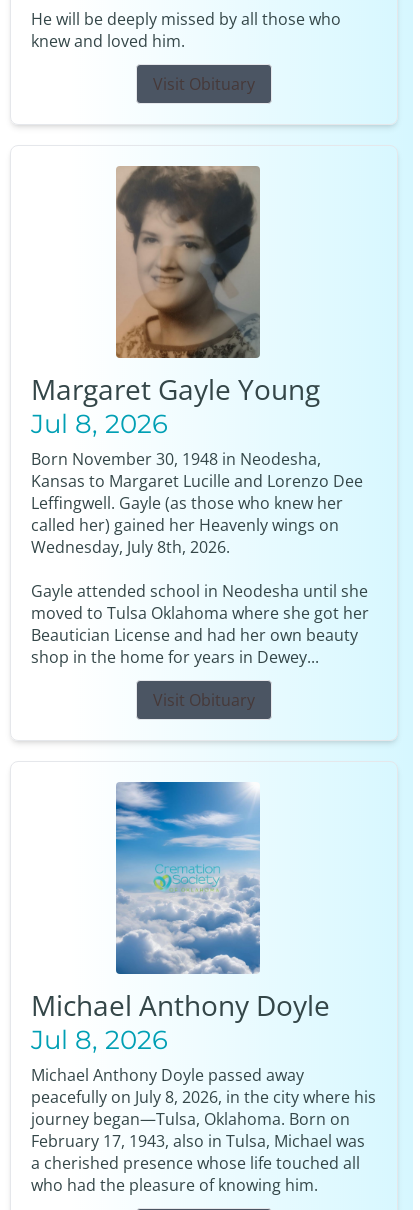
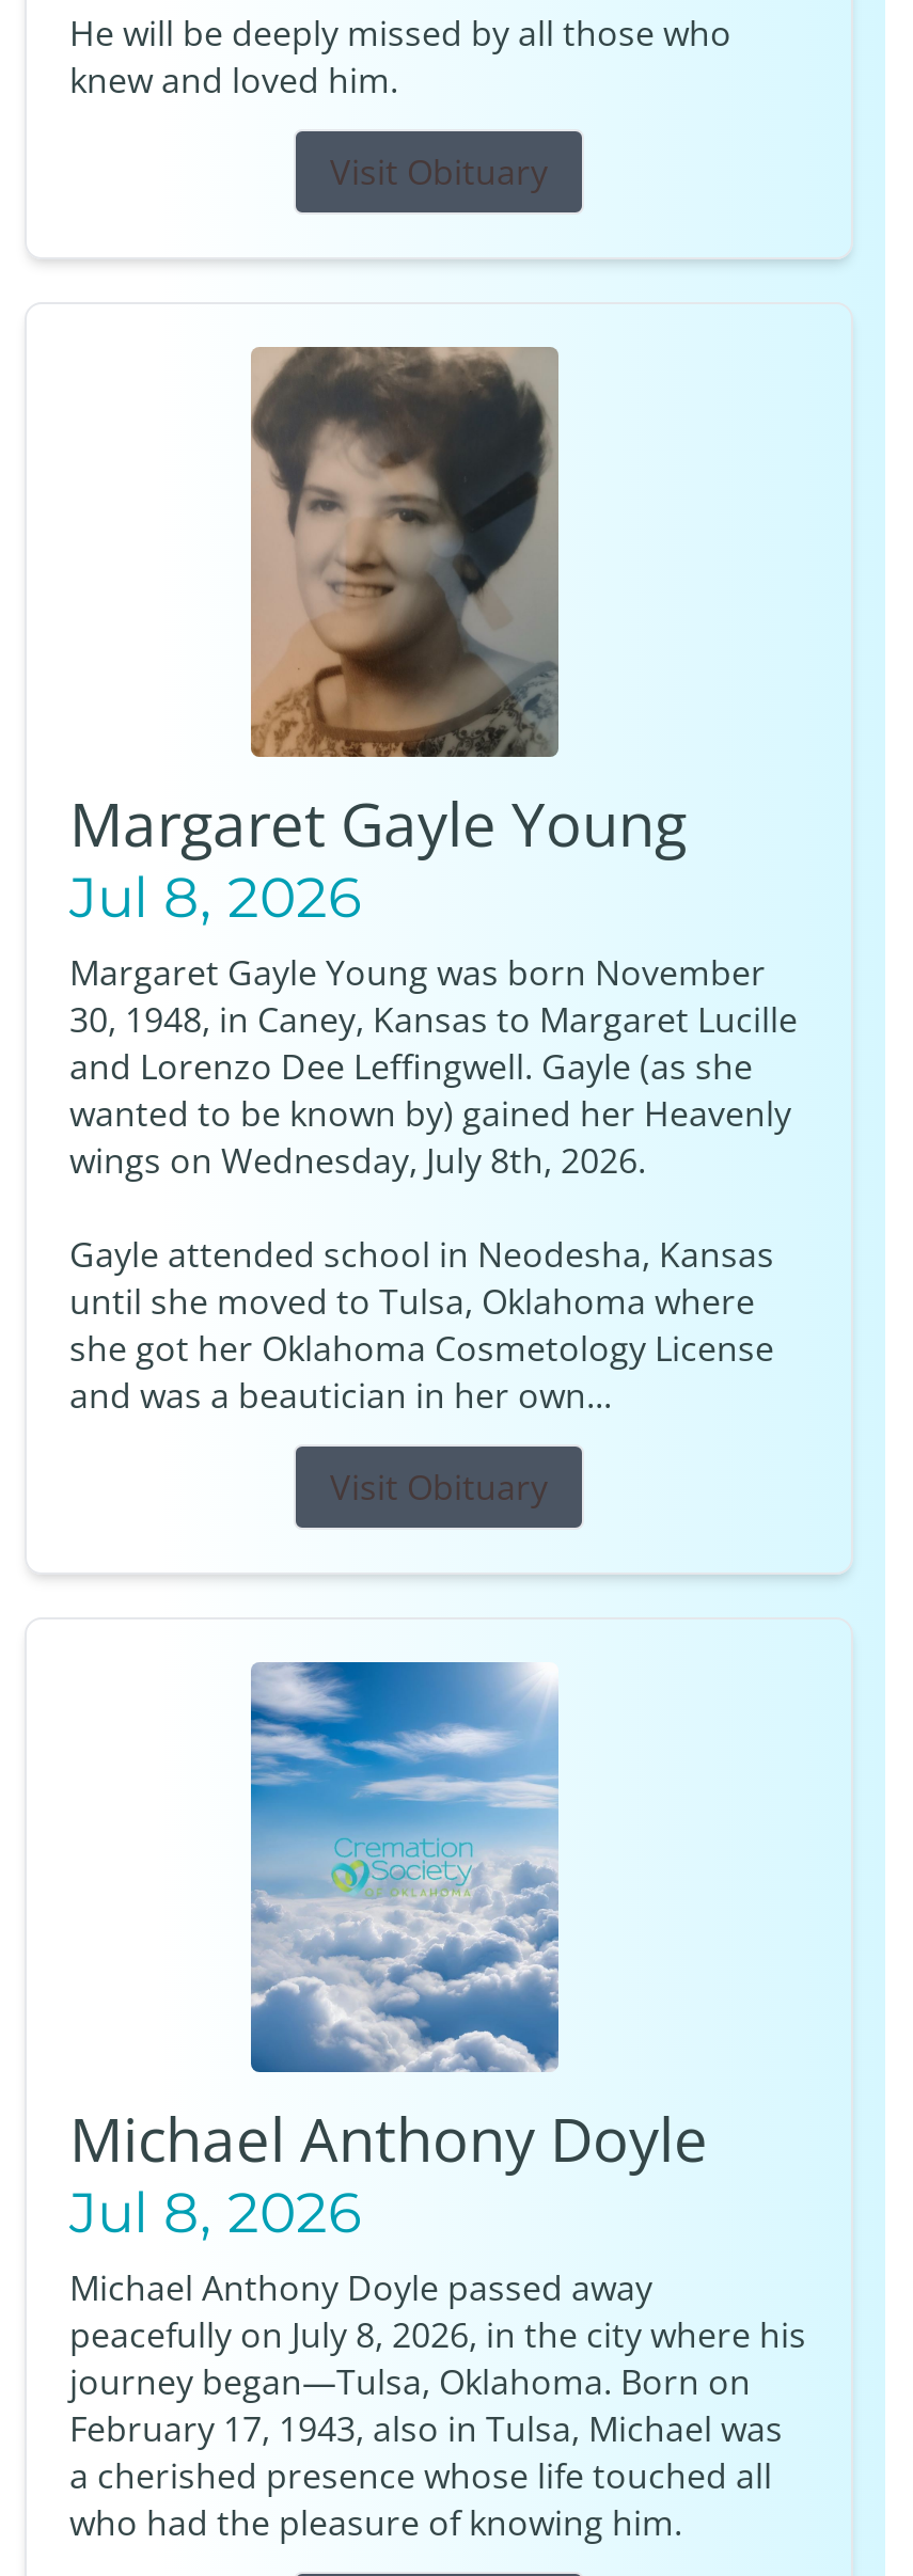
- Born November 30, 1948 in Neodesha,
- Kansas to Margaret Lucille and Lorenzo Dee
- Leffingwell. Gayle (as those who knew her
- called her) gained her Heavenly wings on
- Wednesday, July 8th, 2026.
+ Margaret Gayle Young was born November
+ 30, 1948, in Caney, Kansas to Margaret Lucille
+ and Lorenzo Dee Leffingwell. Gayle (as she
+ wanted to be known by) gained her Heavenly
+ wings on Wednesday, July 8th, 2026.

- Gayle attended school in Neodesha until she
- moved to Tulsa Oklahoma where she got her
- Beautician License and had her own beauty
- shop in the home for years in Dewey...
+ Gayle attended school in Neodesha, Kansas
+ until she moved to Tulsa, Oklahoma where
+ she got her Oklahoma Cosmetology License
+ and was a beautician in her own...
